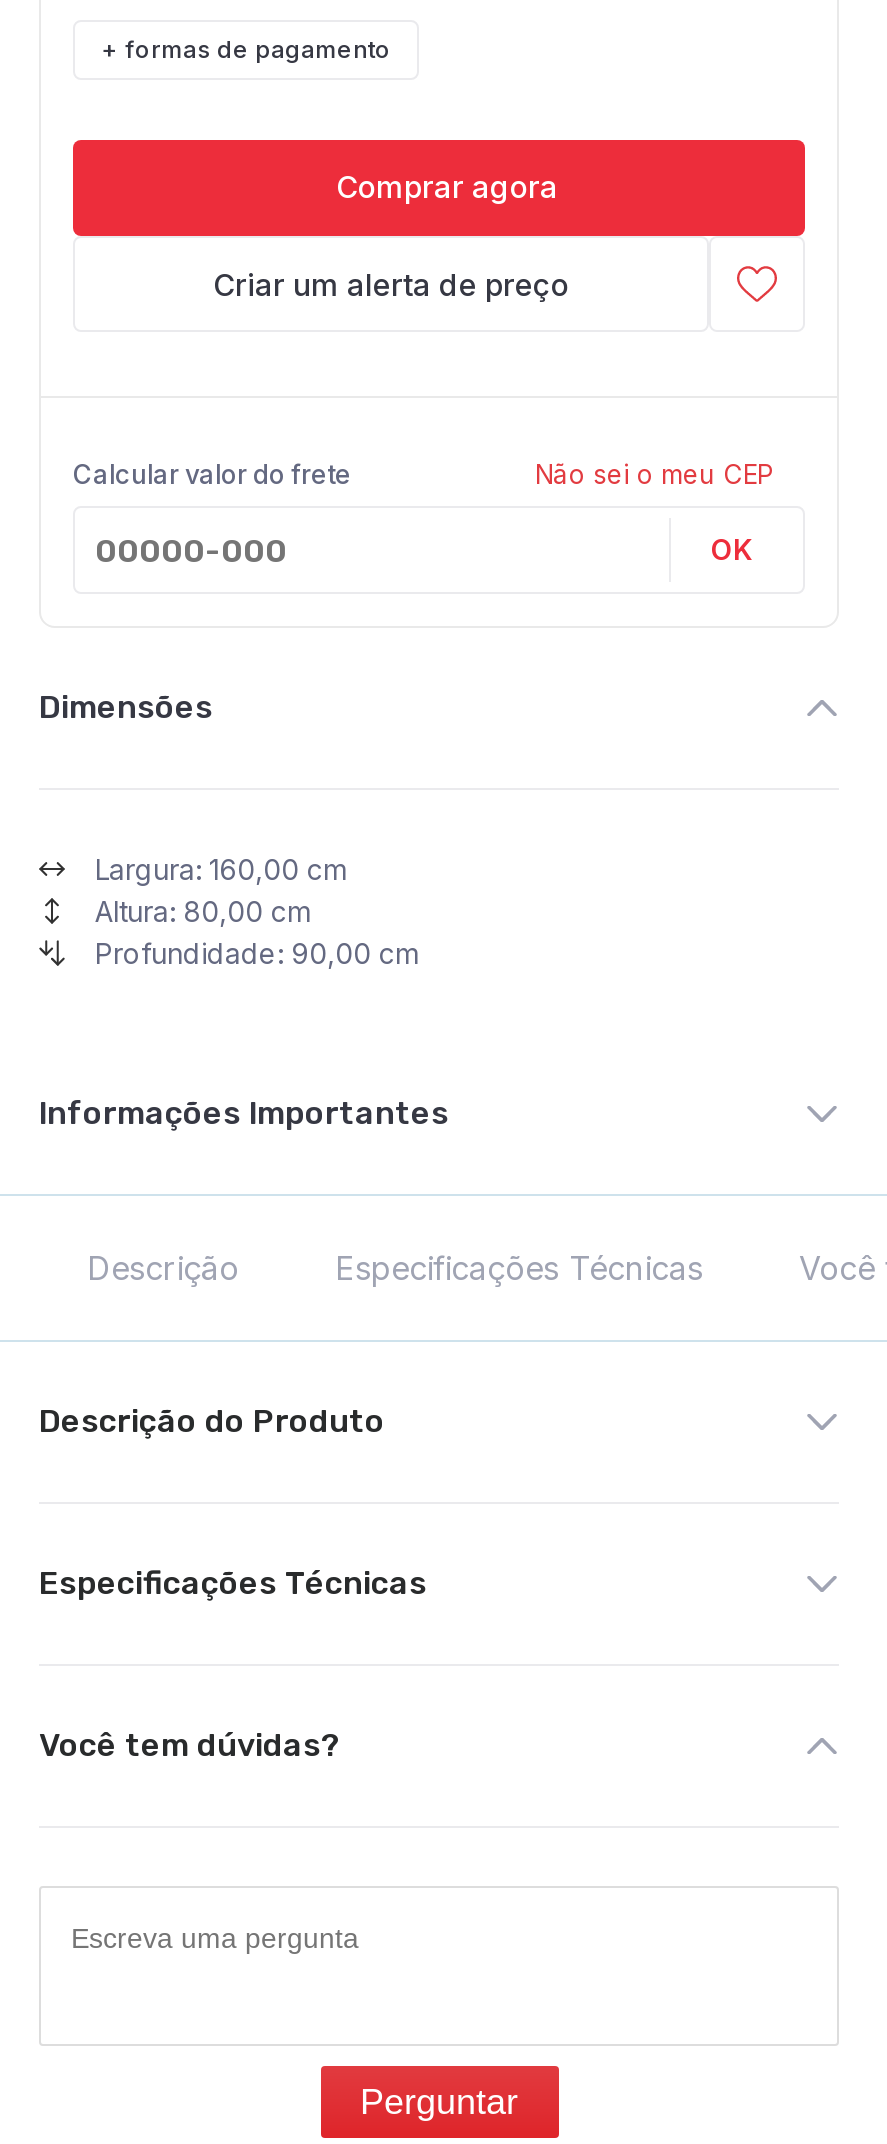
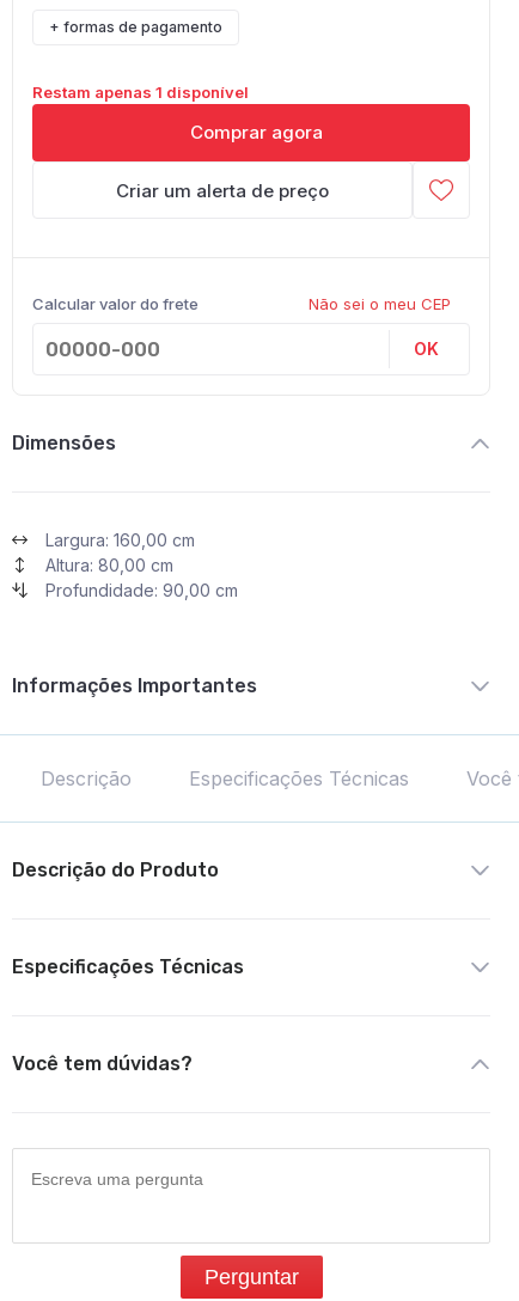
+ Restam apenas 1 disponível
